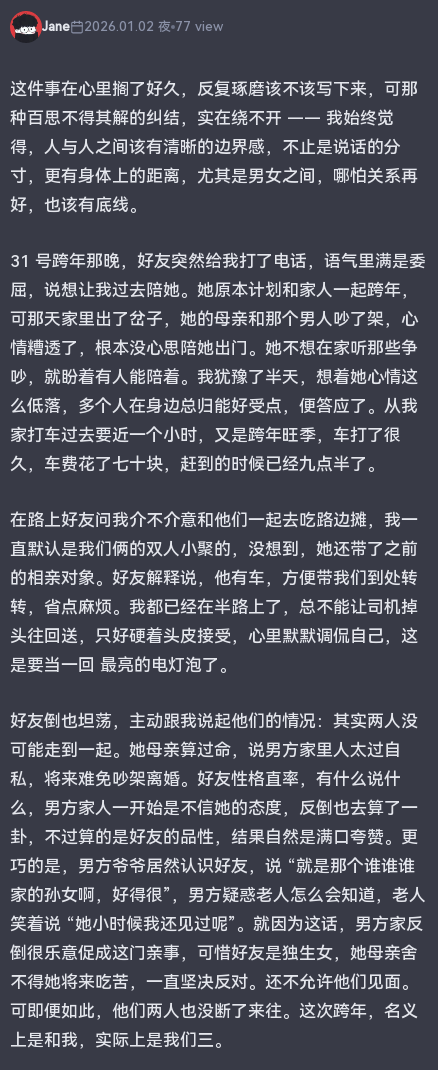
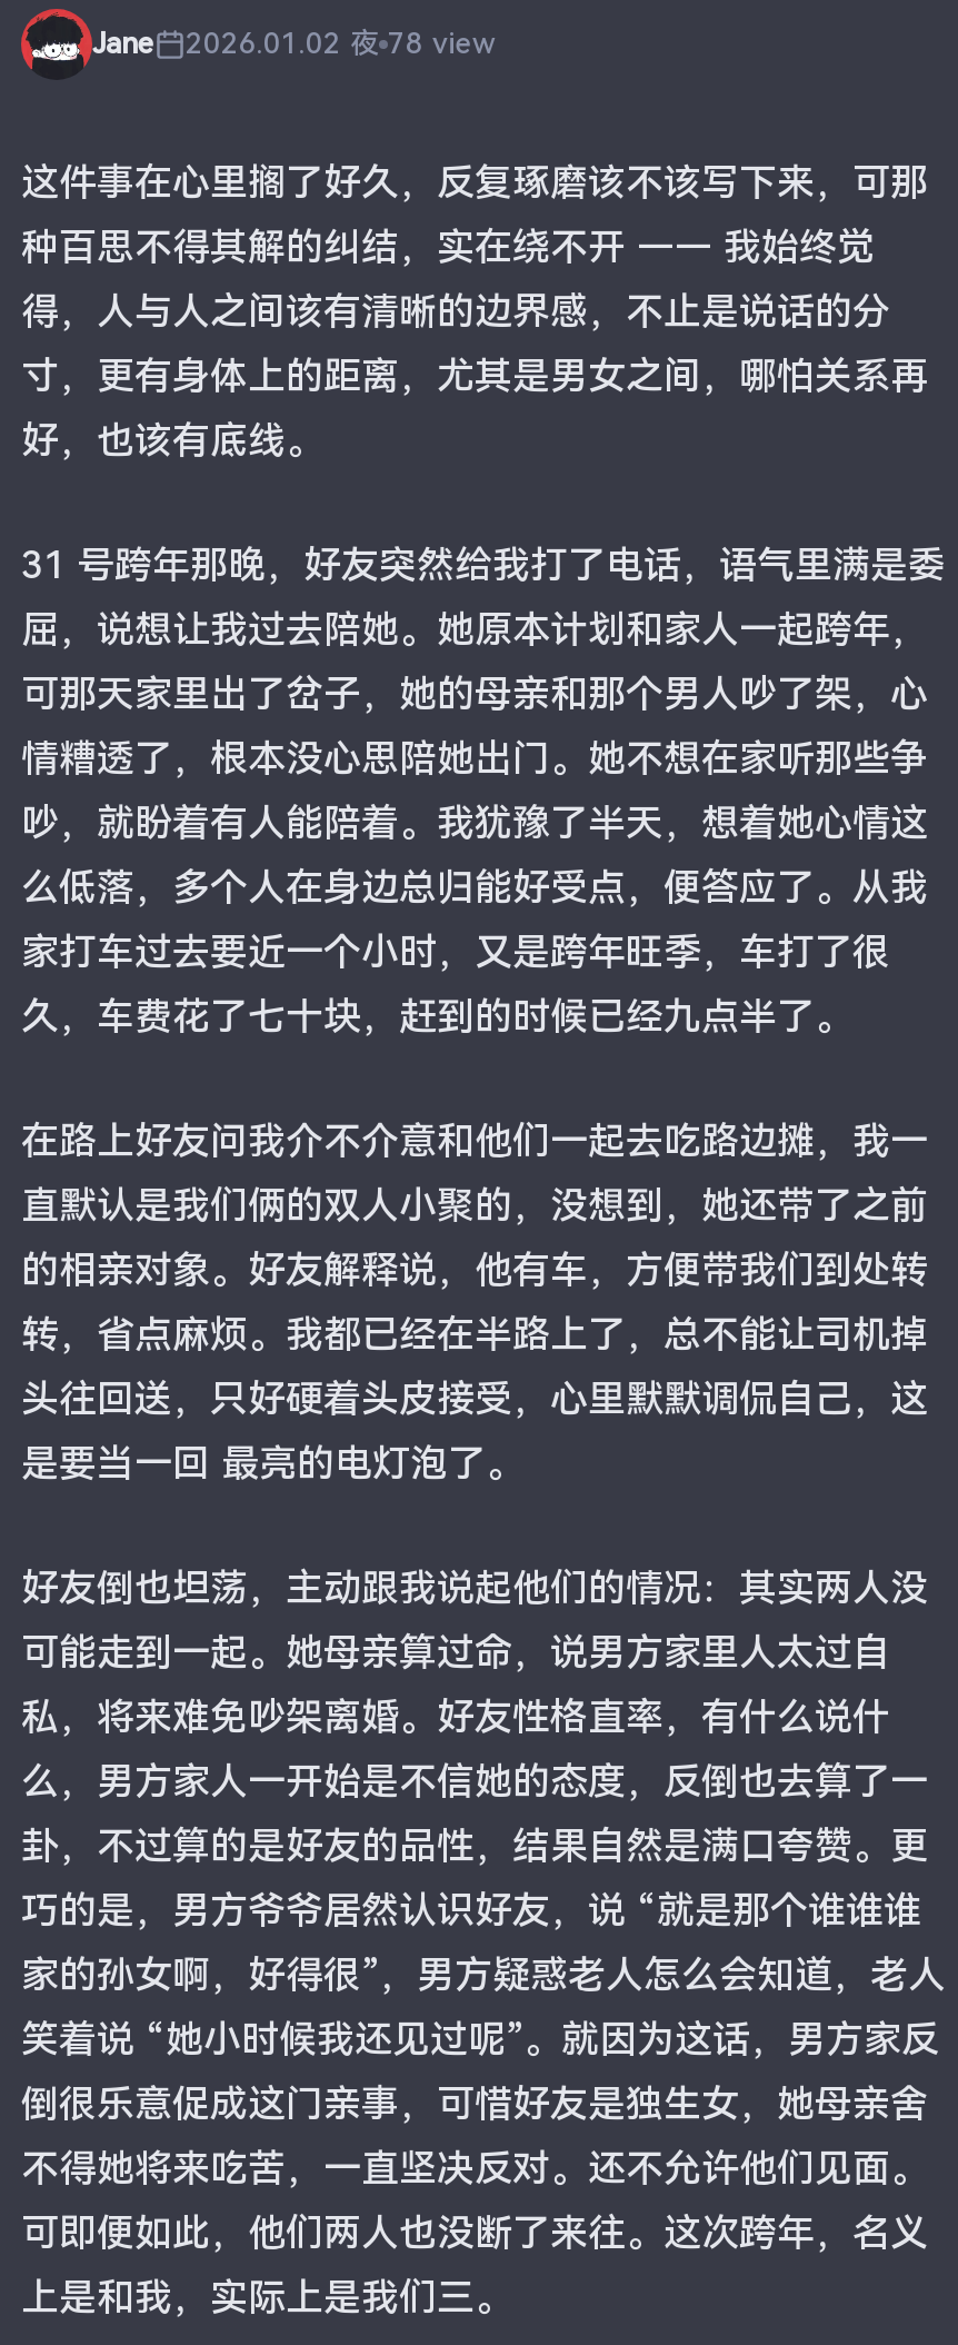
- Jane 2026.01.02 夜 77 view
+ Jane 2026.01.02 夜 78 view
